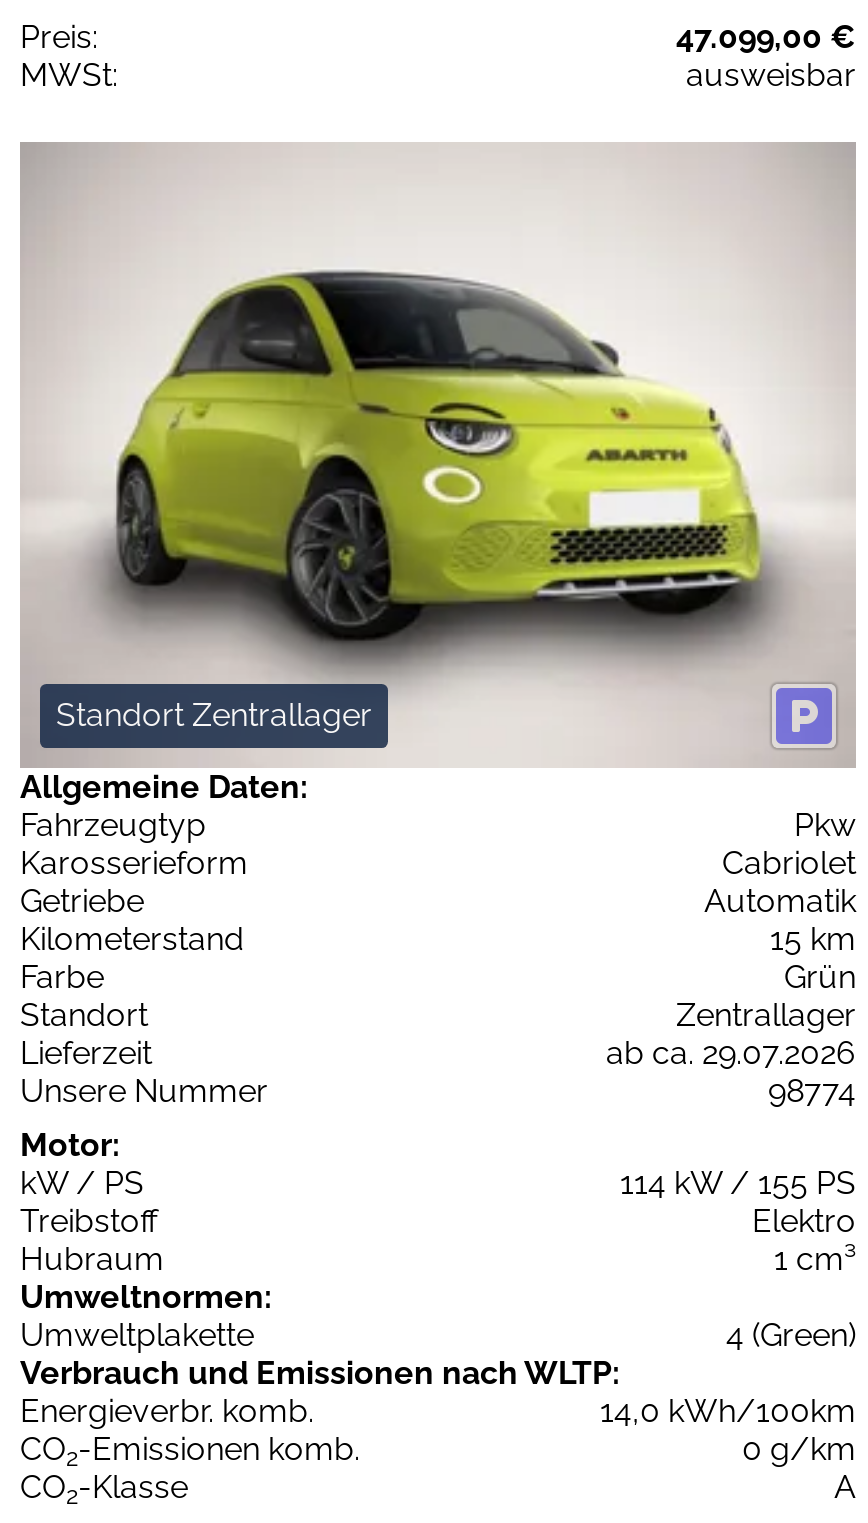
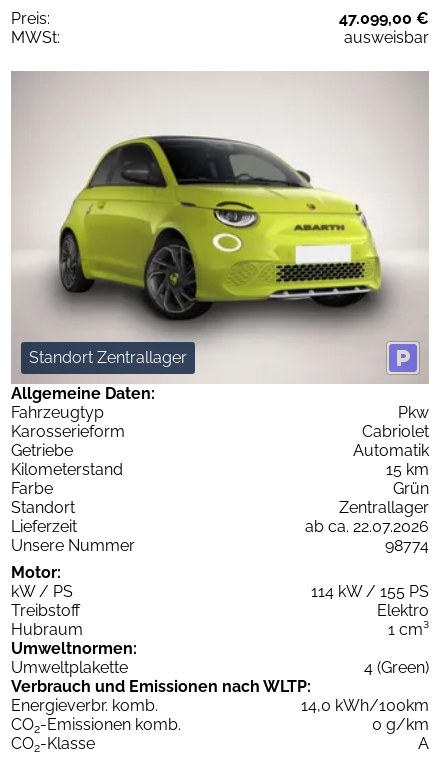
- ab ca. 29.07.2026
+ ab ca. 22.07.2026
